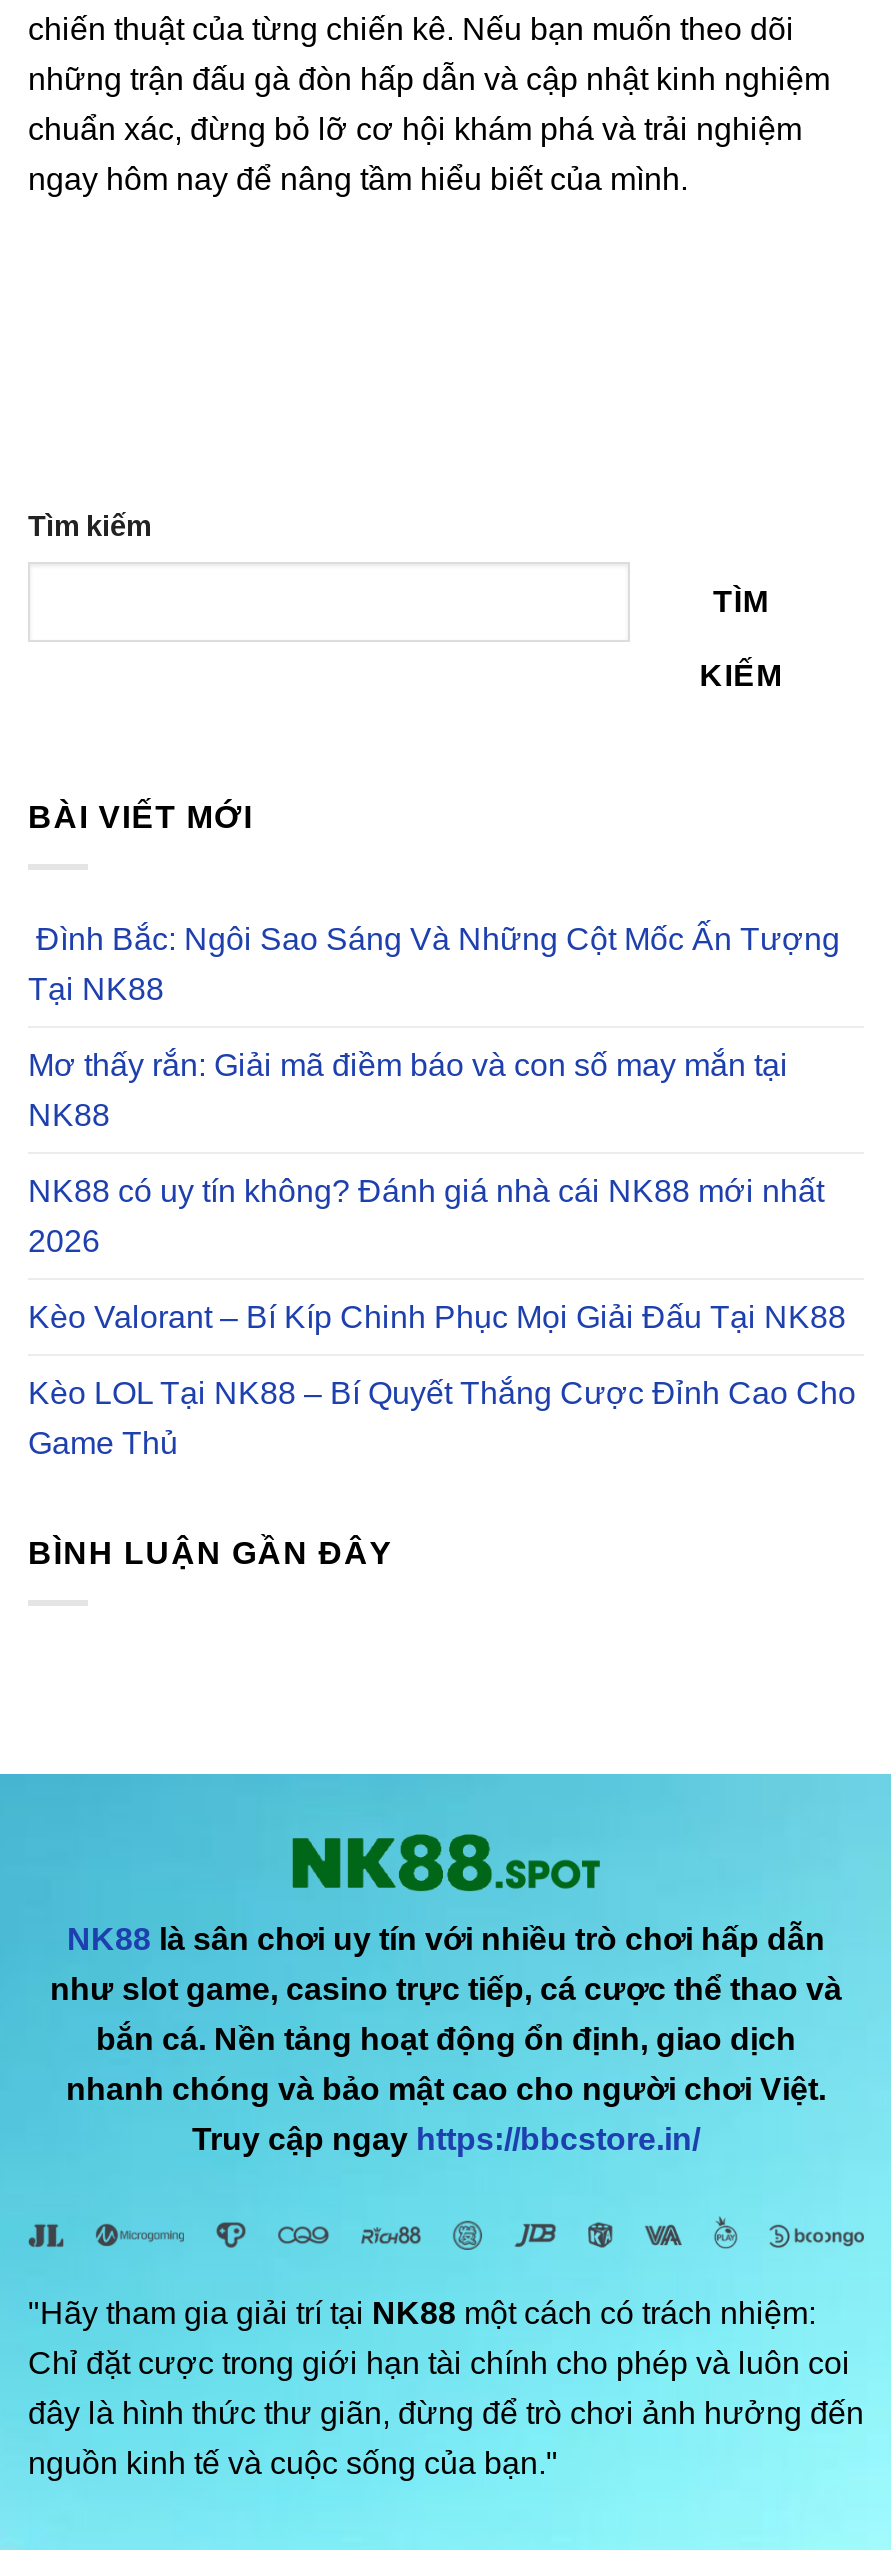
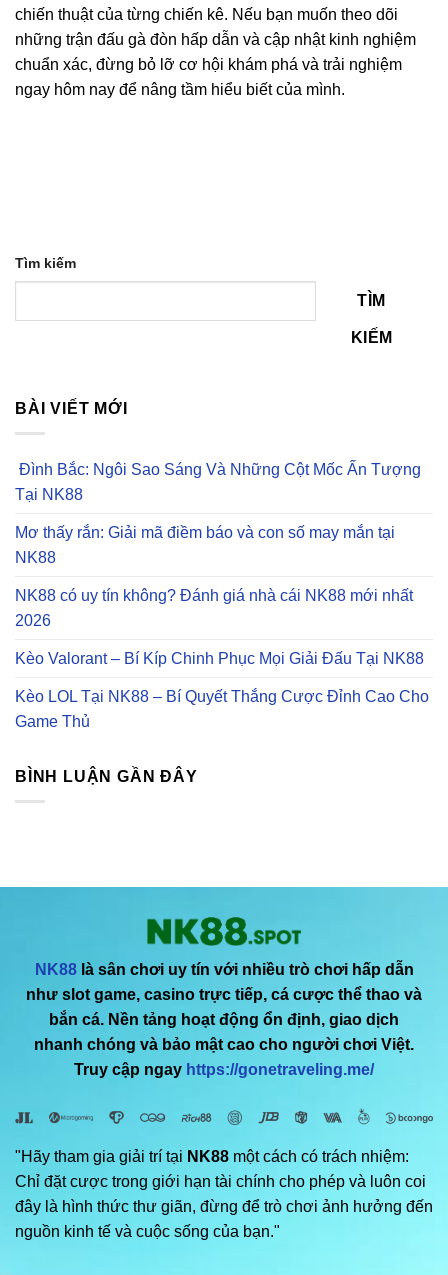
- Truy cập ngay https://bbcstore.in/
+ Truy cập ngay https://gonetraveling.me/
